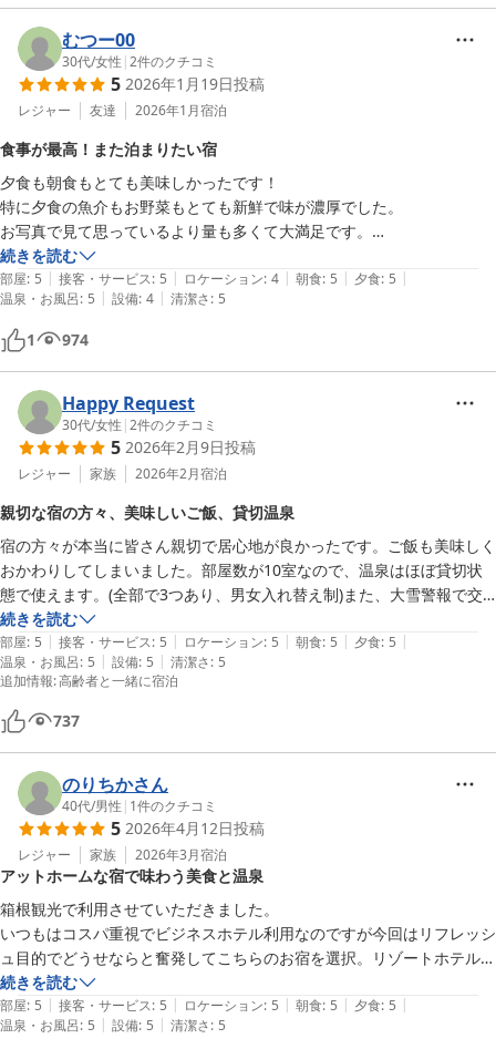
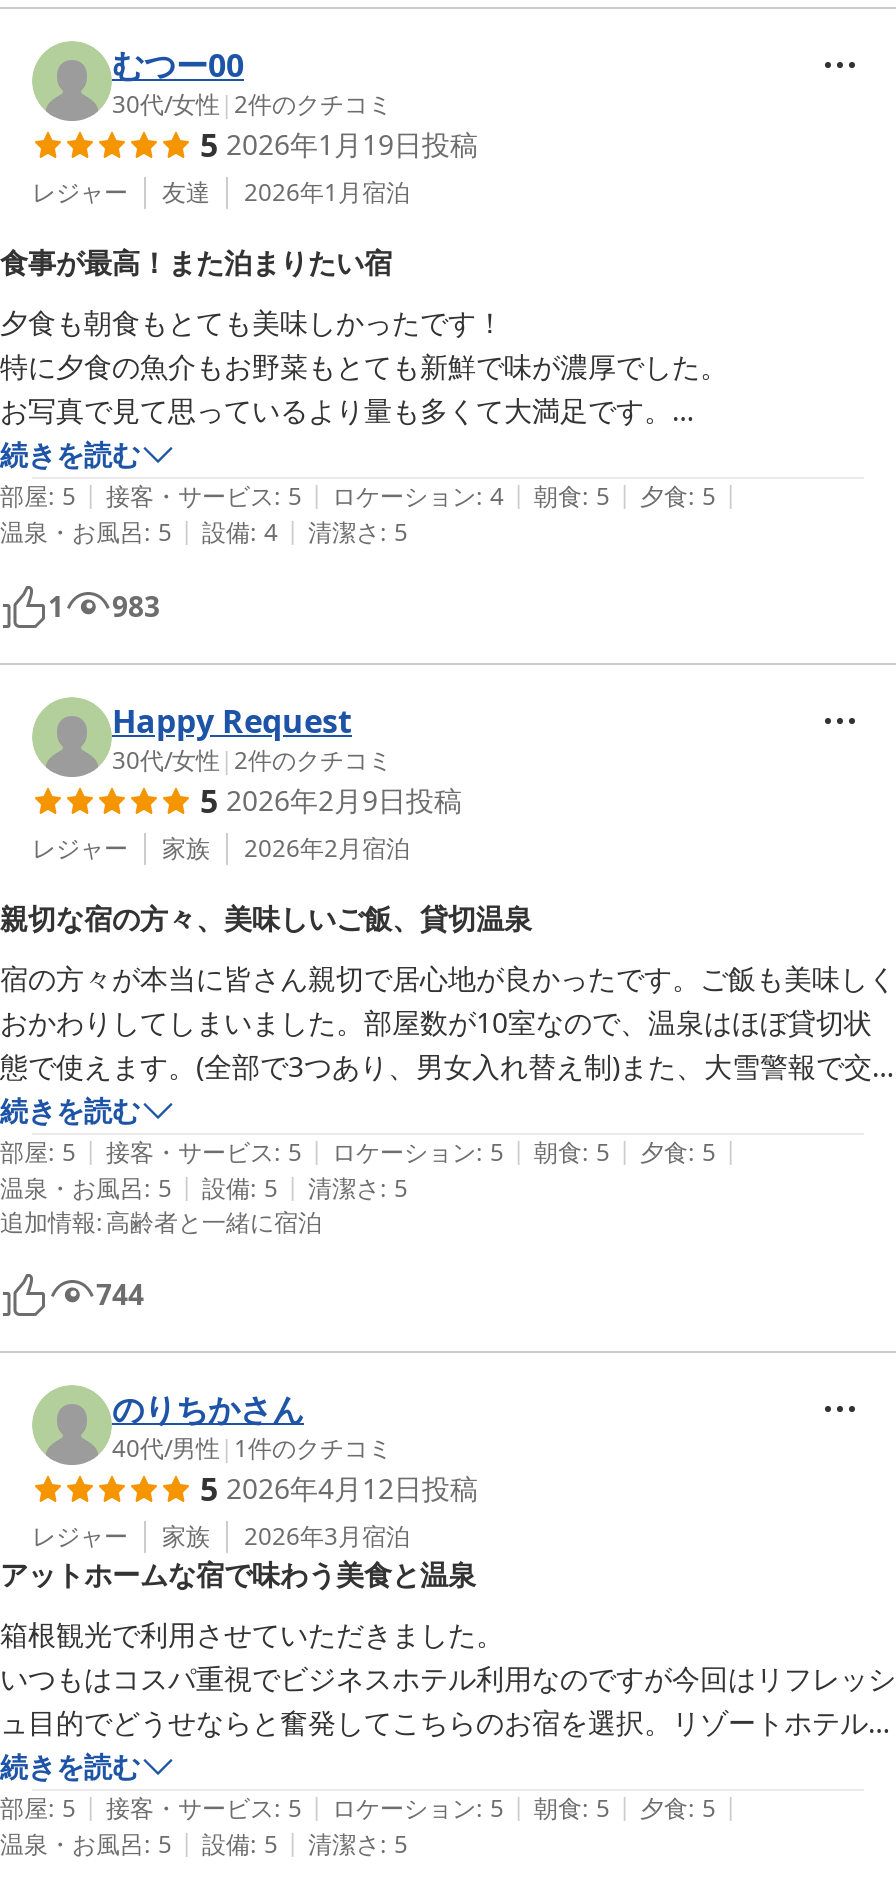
- 1 974
+ 1 983

- 737
+ 744
